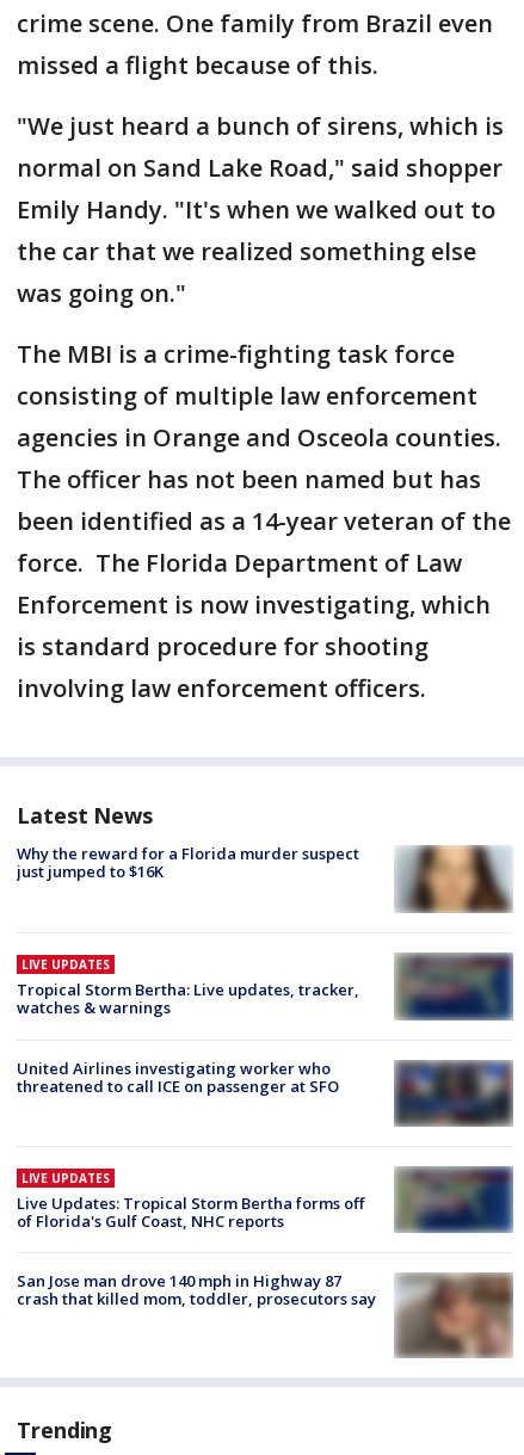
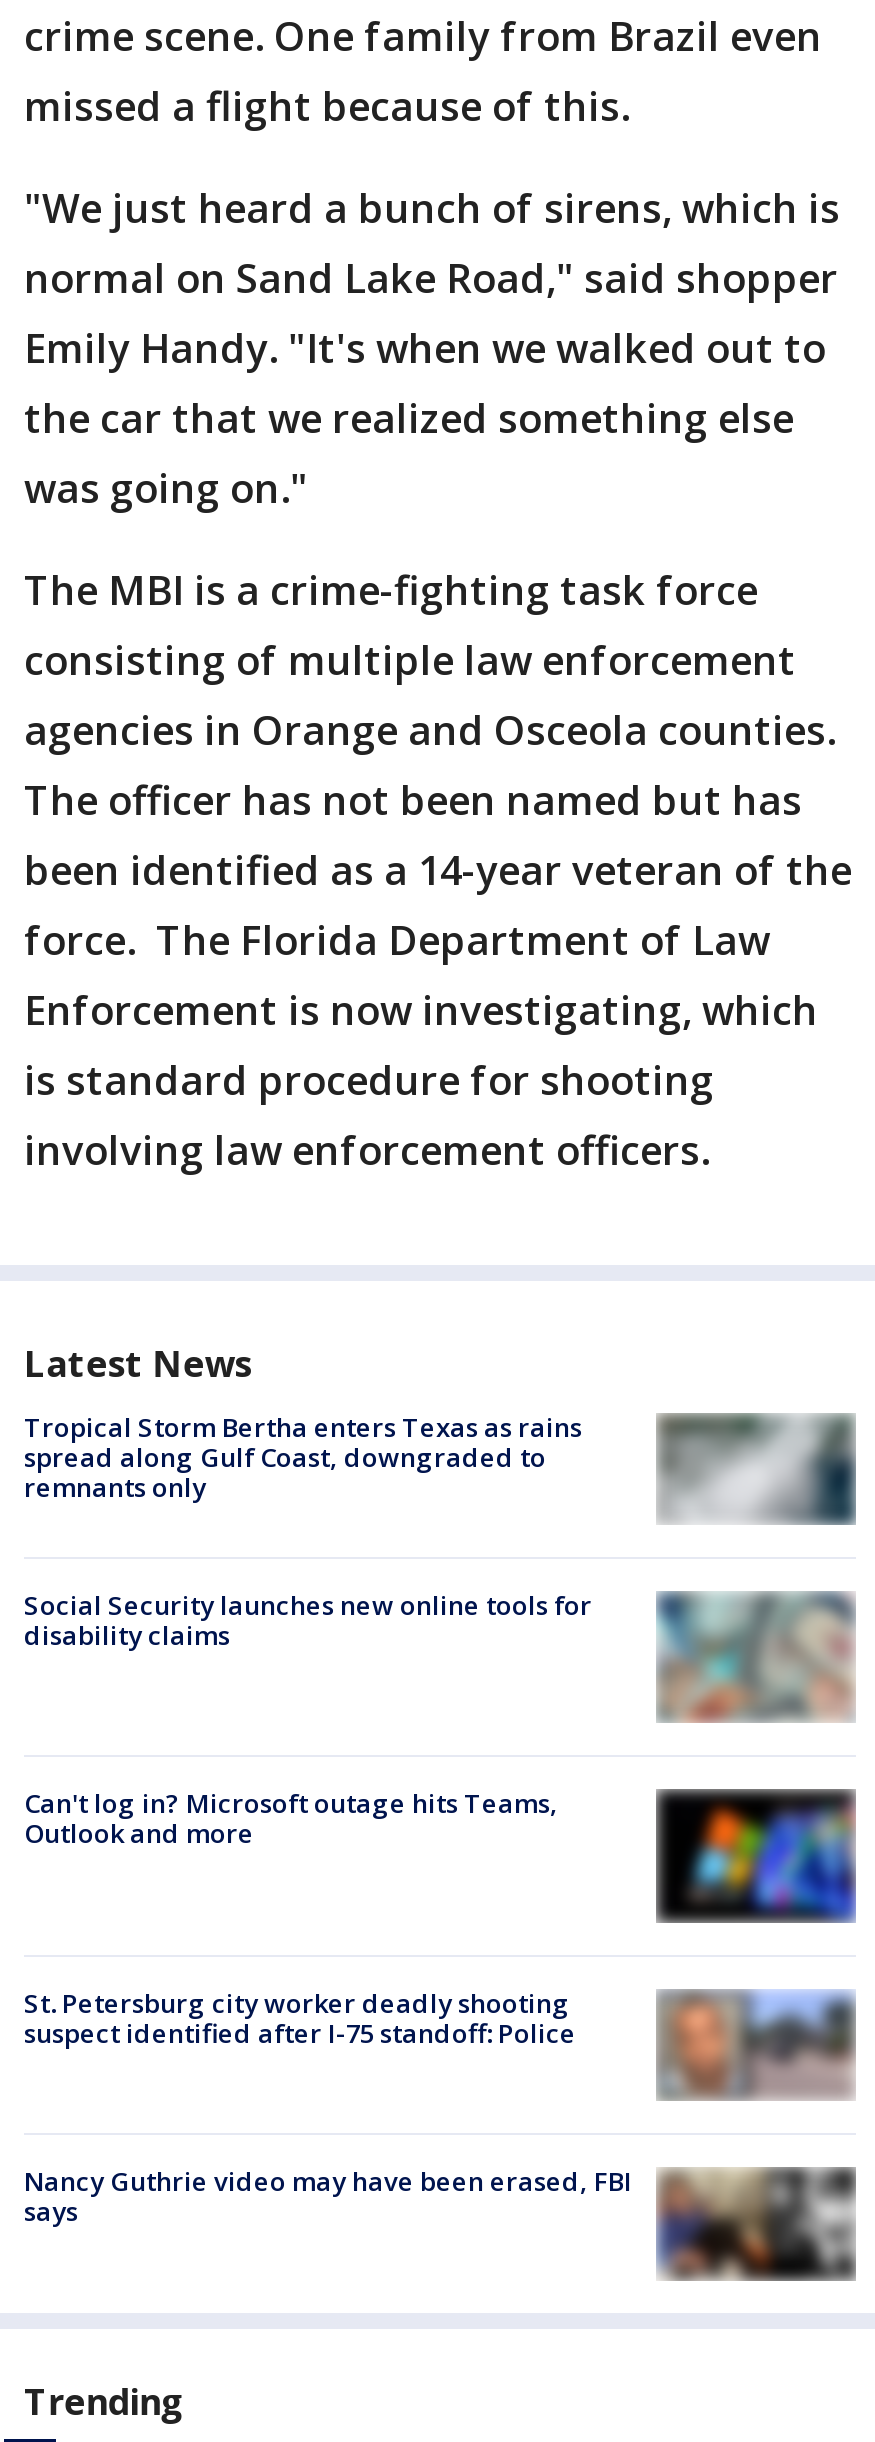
- [image]
- Why the reward for a Florida murder suspect
- just jumped to $16K
+ [image]
+ Tropical Storm Bertha enters Texas as rains
+ spread along Gulf Coast, downgraded to
+ remnants only

- [image]
- LIVE UPDATES
- Tropical Storm Bertha: Live updates, tracker,
- watches & warnings
+ [image]
+ Social Security launches new online tools for
+ disability claims

- United Airlines investigating worker who
- threatened to call ICE on passenger at SFO
+ Can't log in? Microsoft outage hits Teams,
+ Outlook and more

- [image]
+ [image]

- [image]
- LIVE UPDATES
- Live Updates: Tropical Storm Bertha forms off
- of Florida's Gulf Coast, NHC reports
+ [image]
+ St. Petersburg city worker deadly shooting
+ suspect identified after I-75 standoff: Police

- [image]
- San Jose man drove 140 mph in Highway 87
- crash that killed mom, toddler, prosecutors say
+ [image]
+ Nancy Guthrie video may have been erased, FBI
+ says
